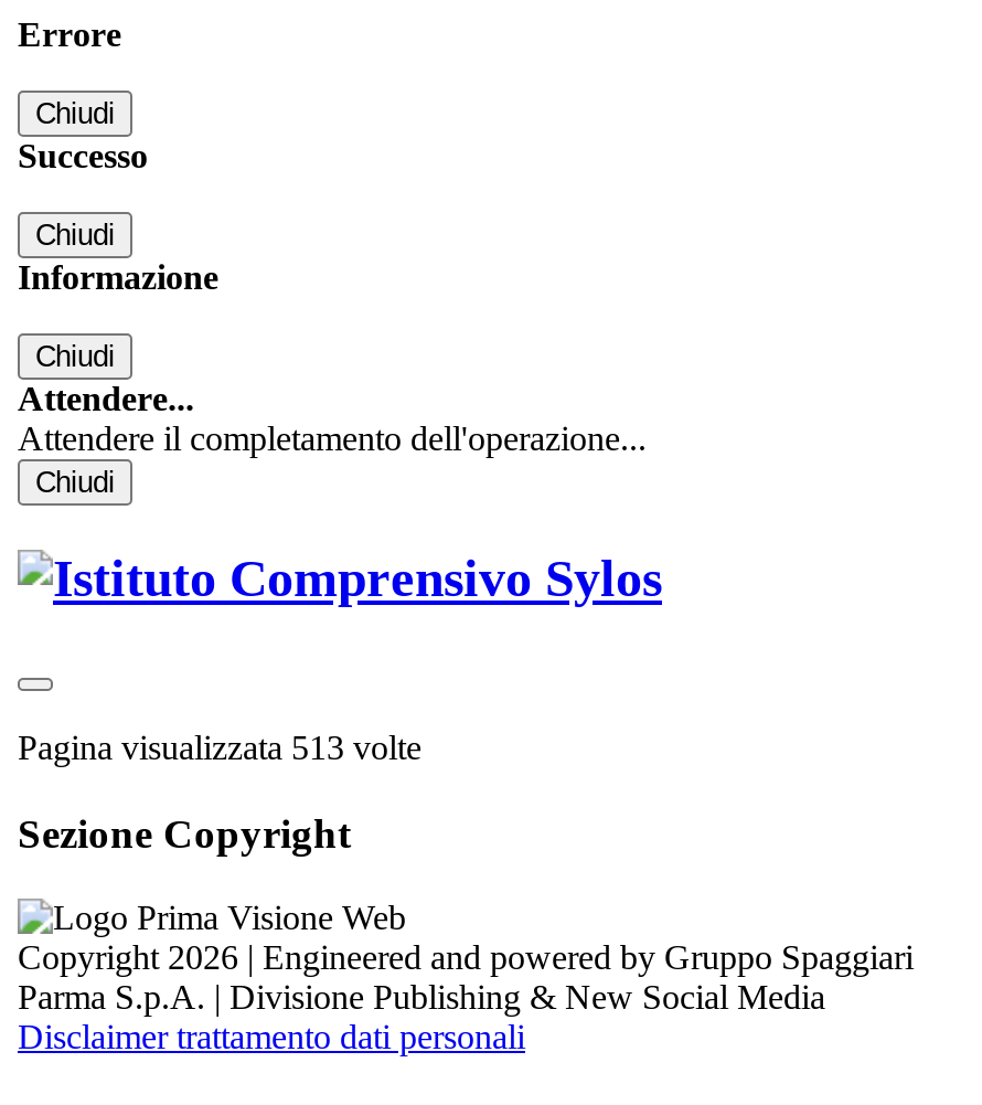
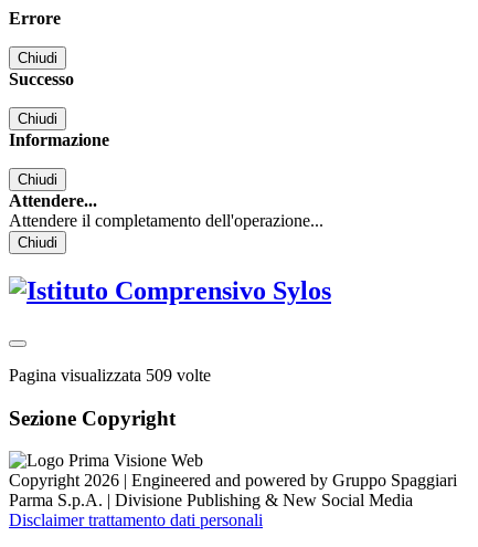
- Pagina visualizzata 513 volte
+ Pagina visualizzata 509 volte
